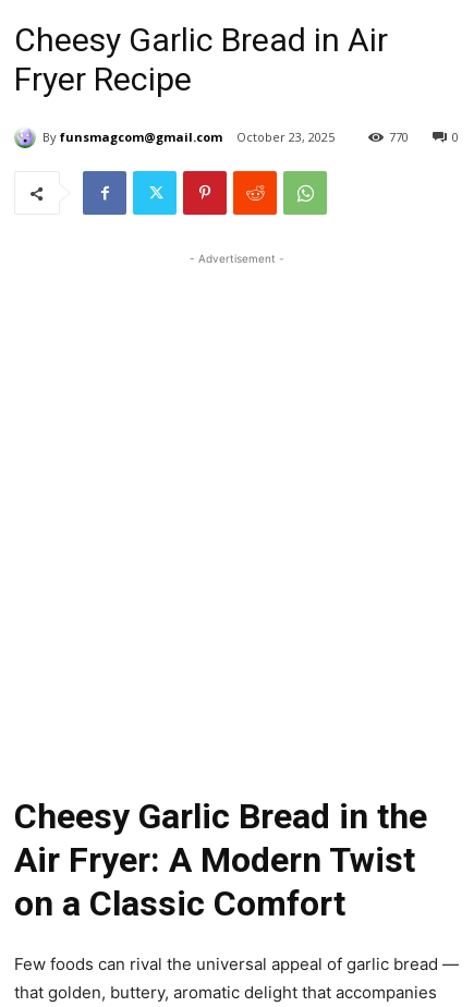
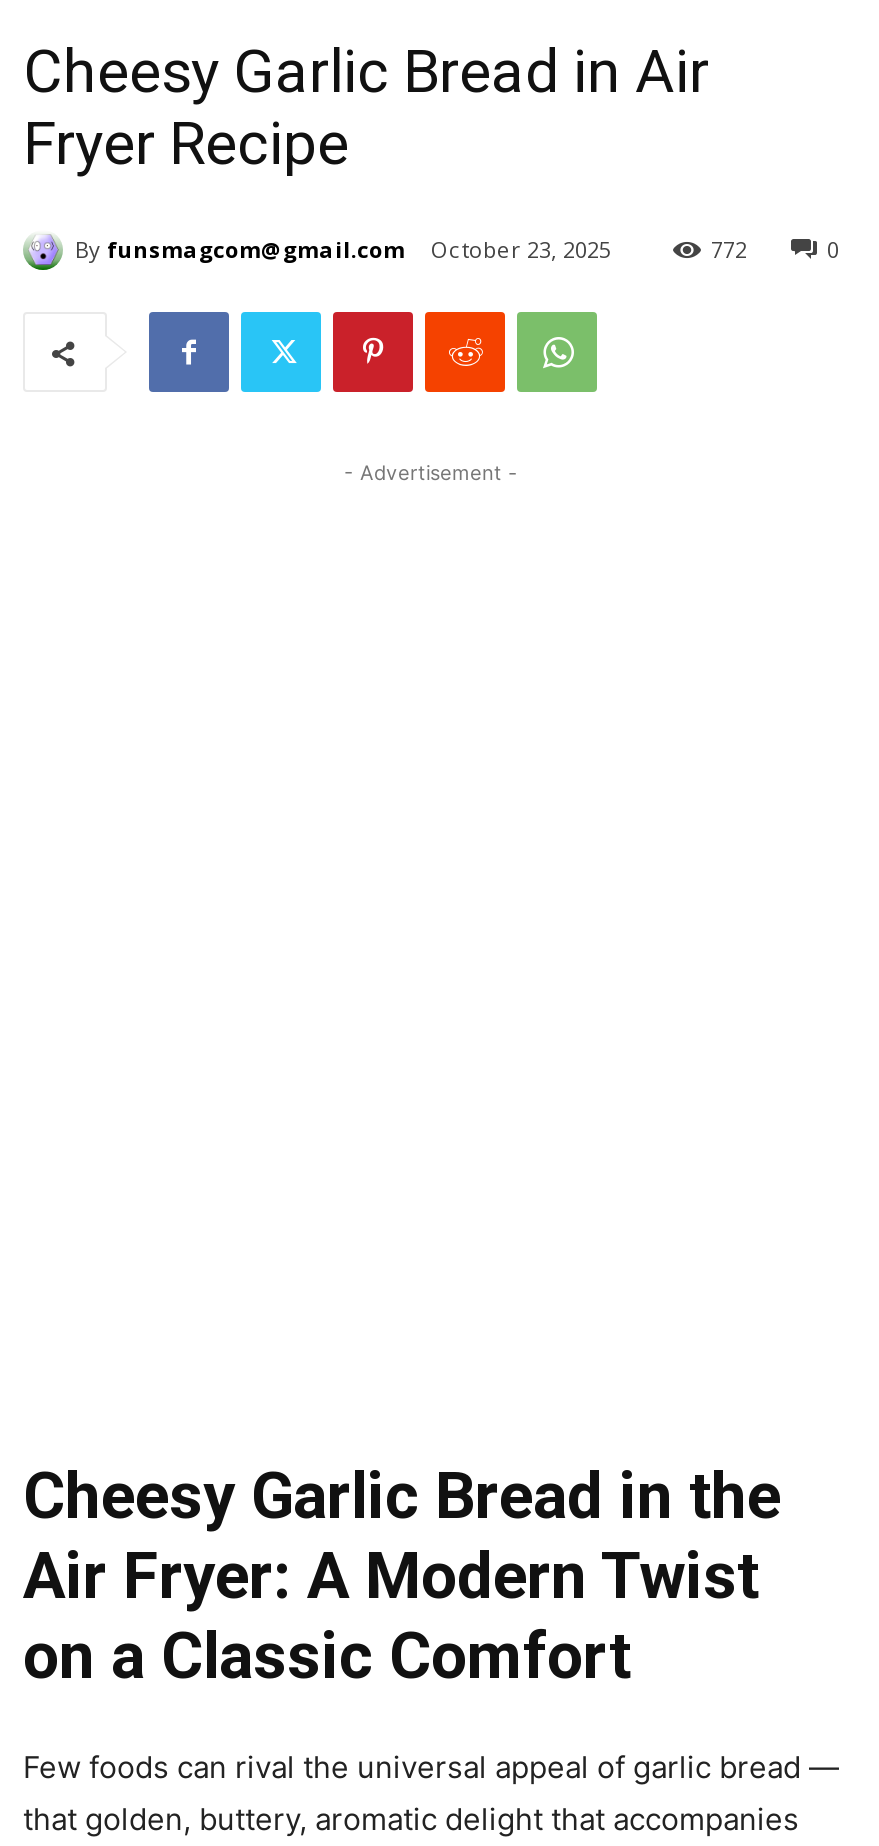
- 770
+ 772
